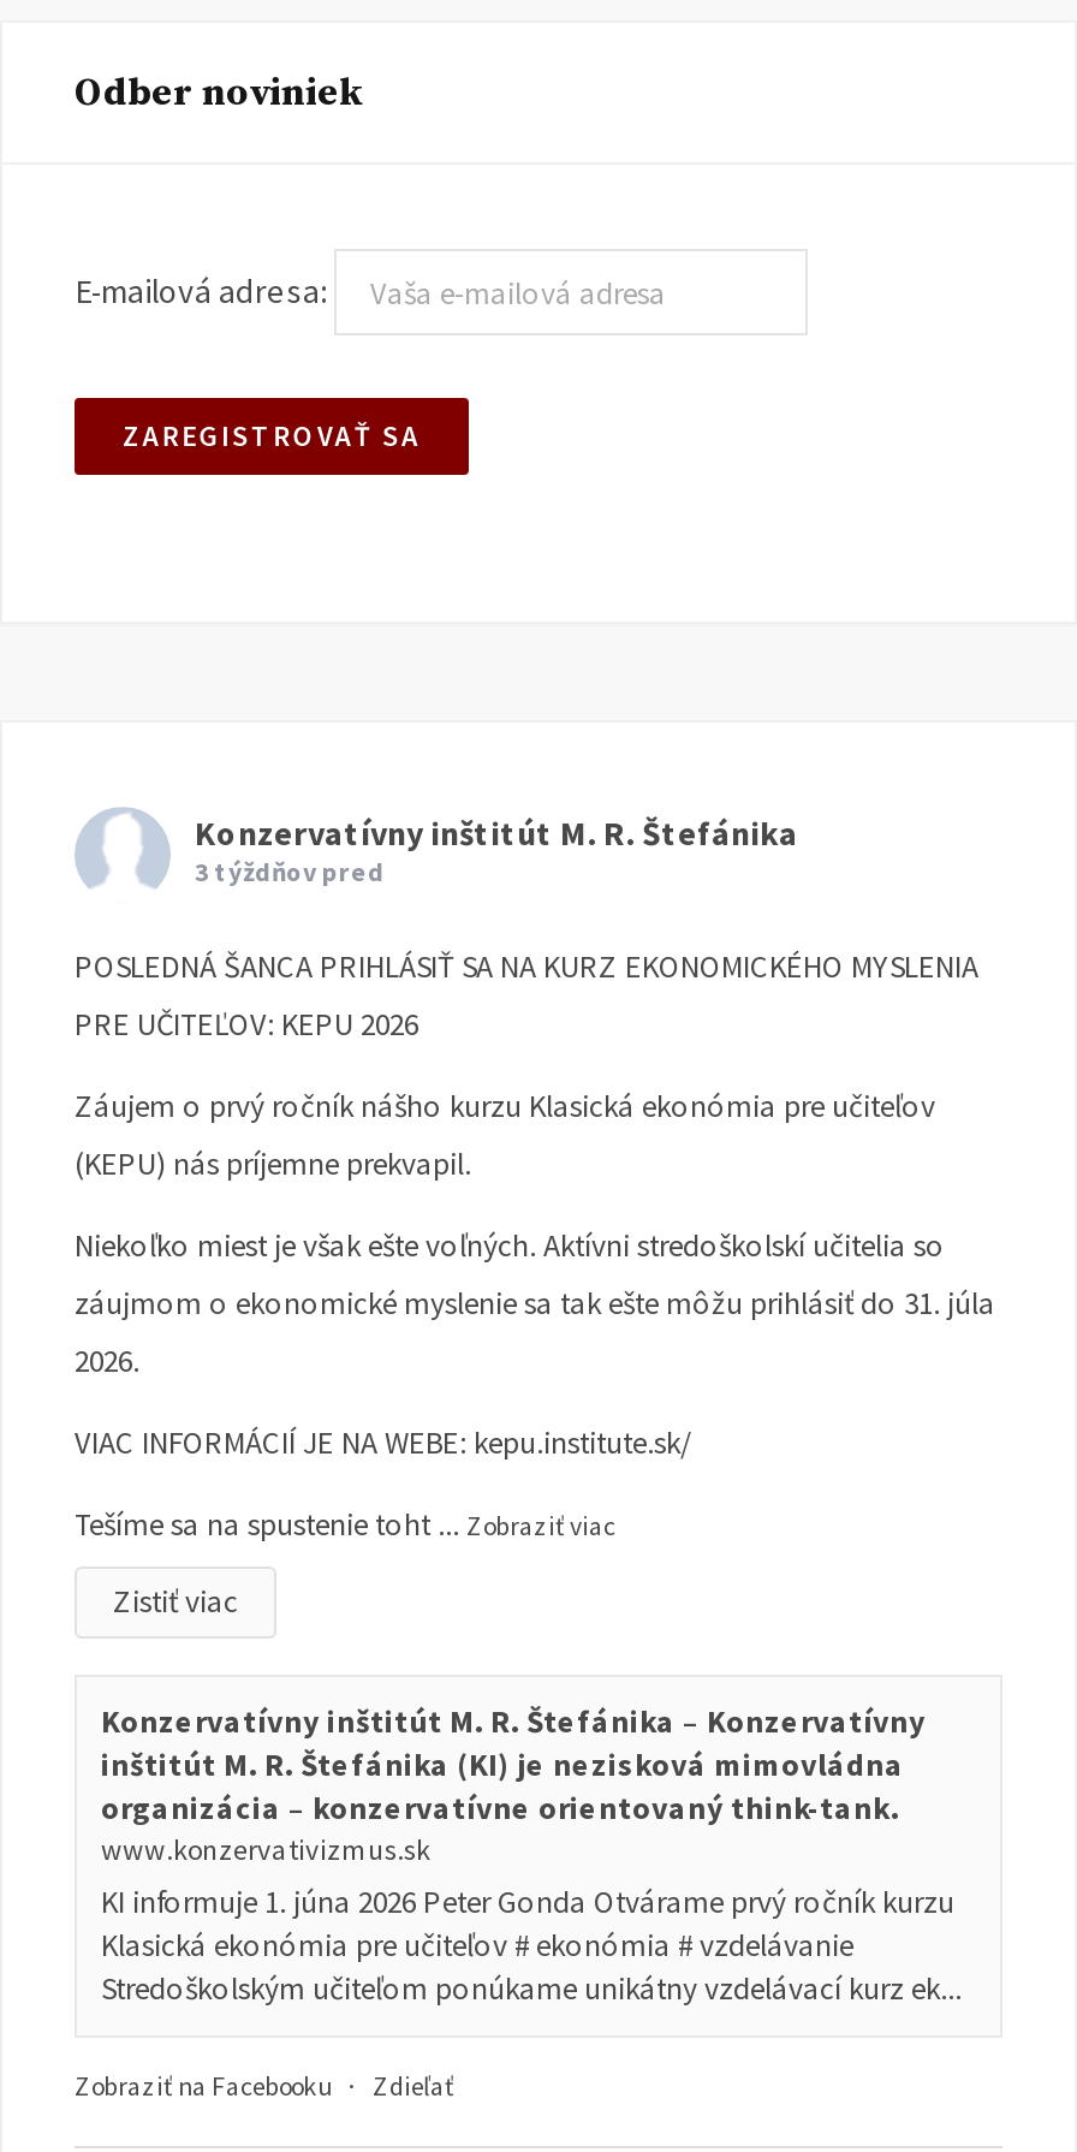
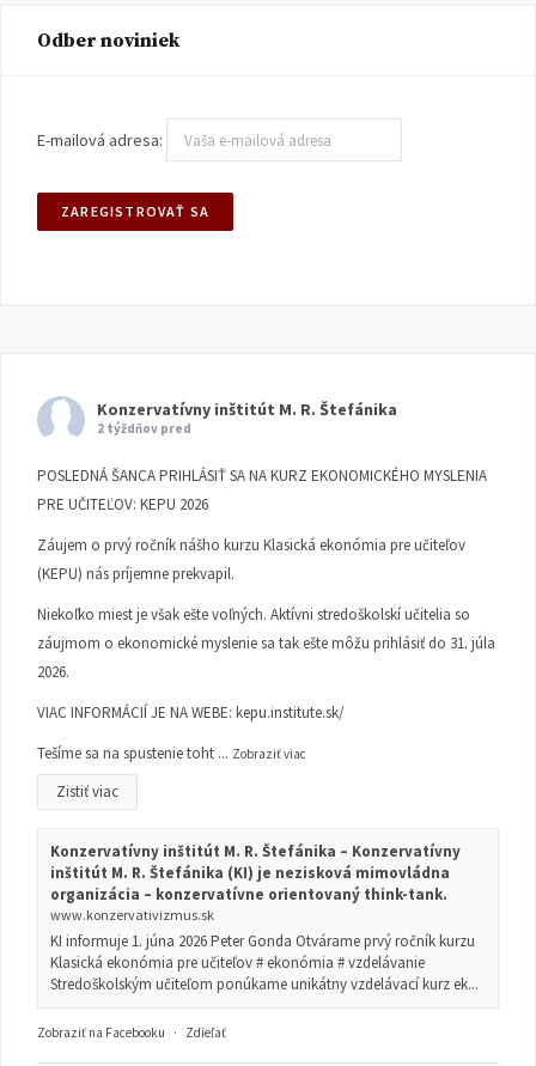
- 3 týždňov pred
+ 2 týždňov pred
